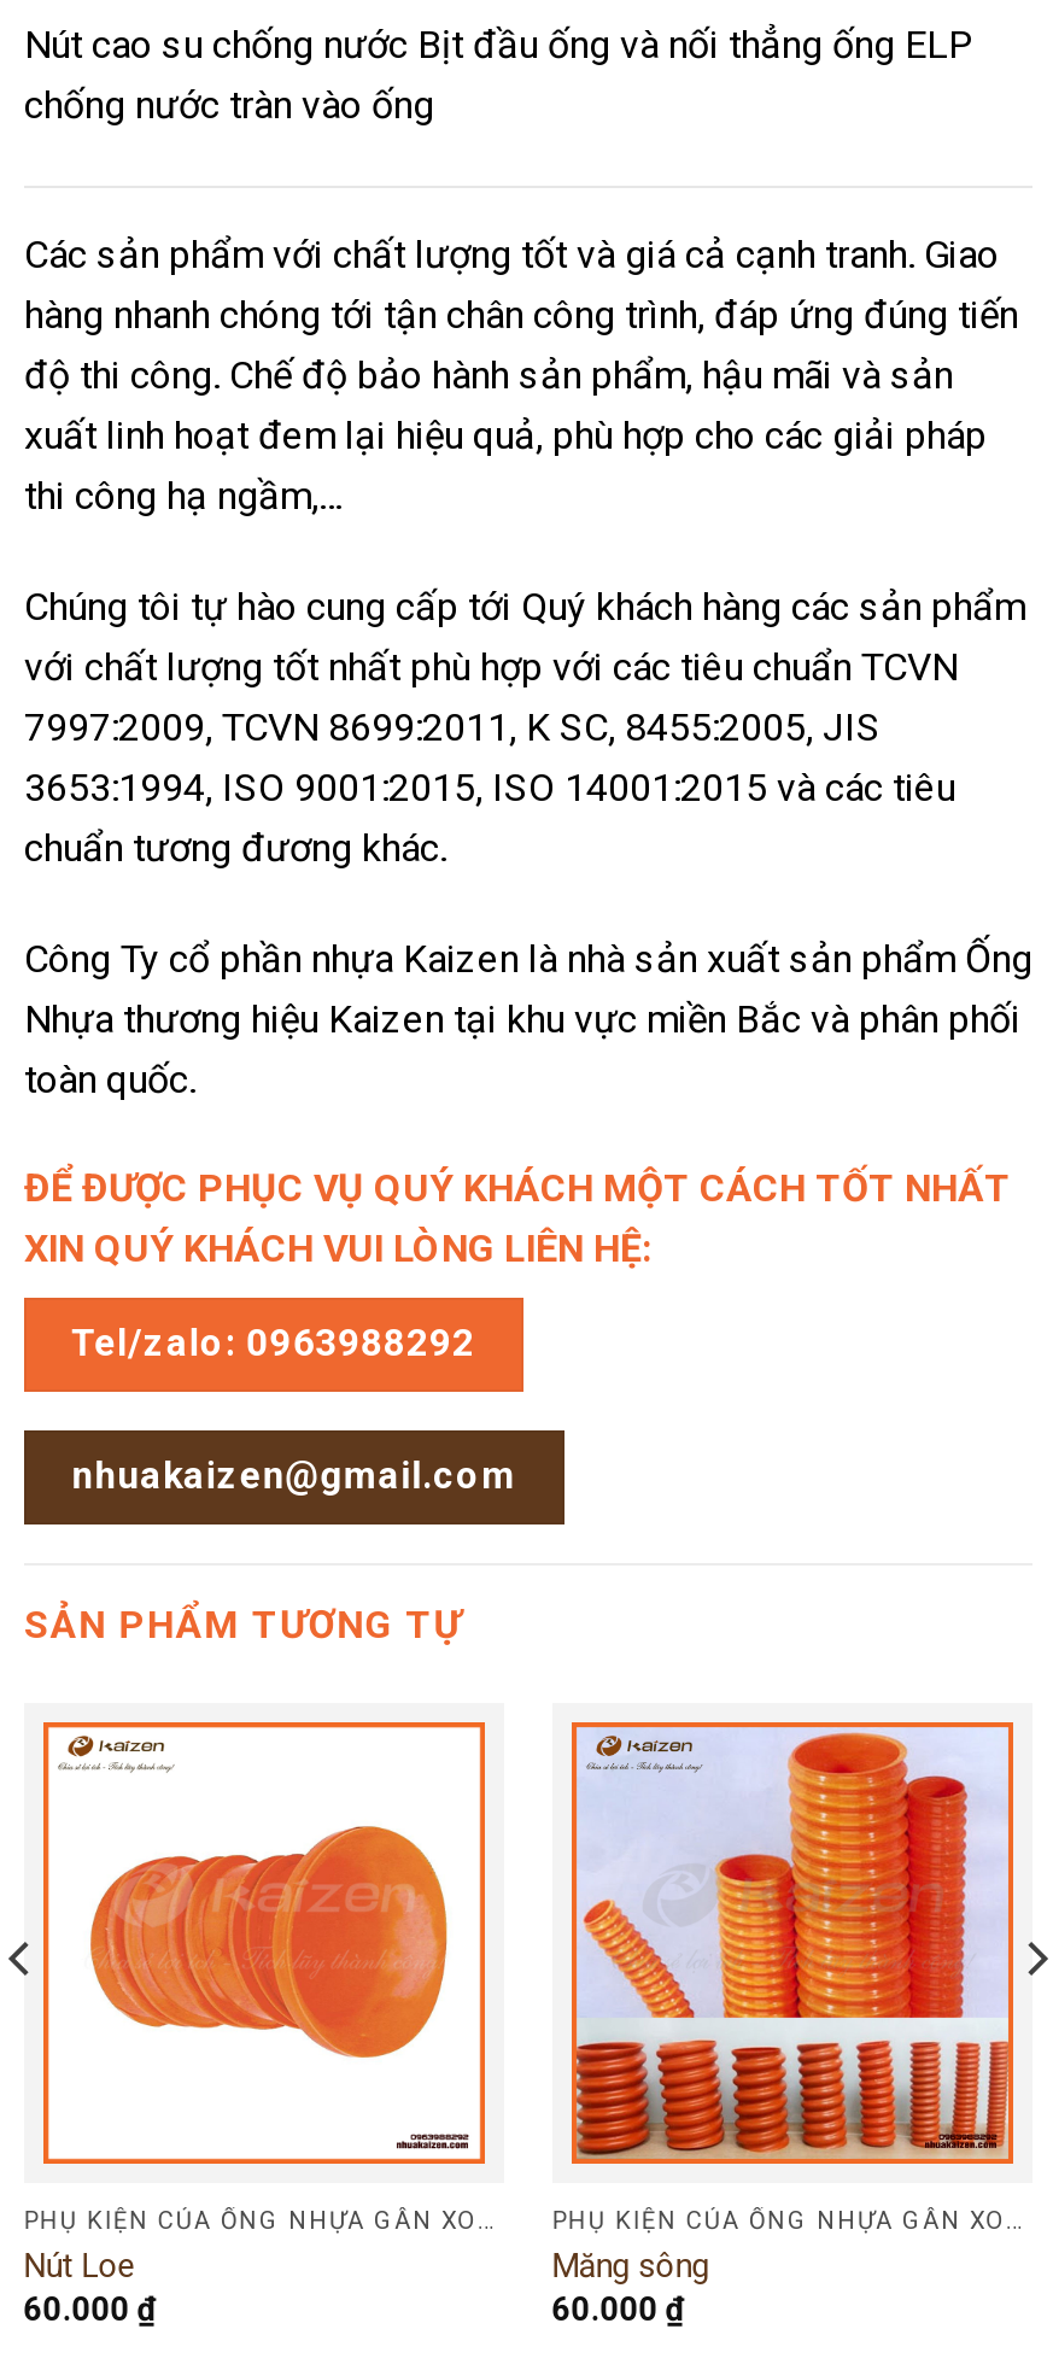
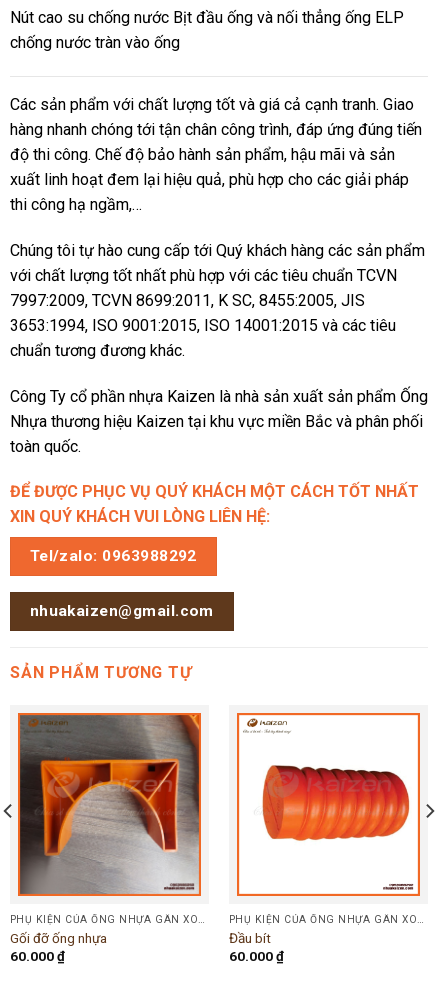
- [image]
- Nút Loe
+ [image]
+ Gối đỡ ống nhựa

- [image]
- Măng sông
+ [image]
+ Đầu bít
